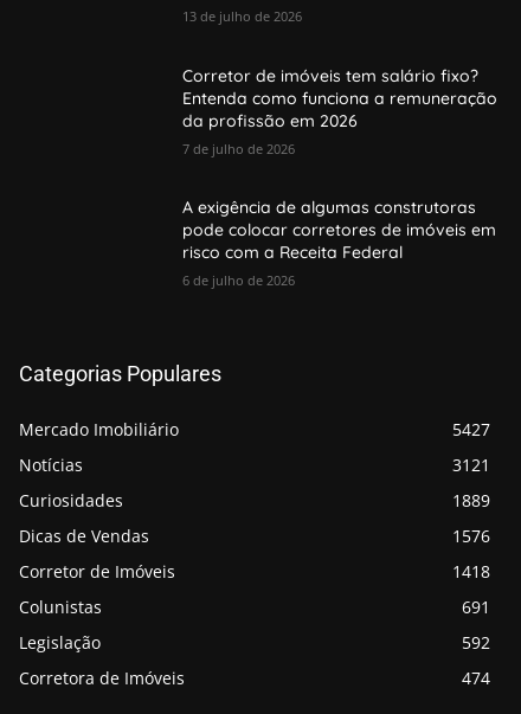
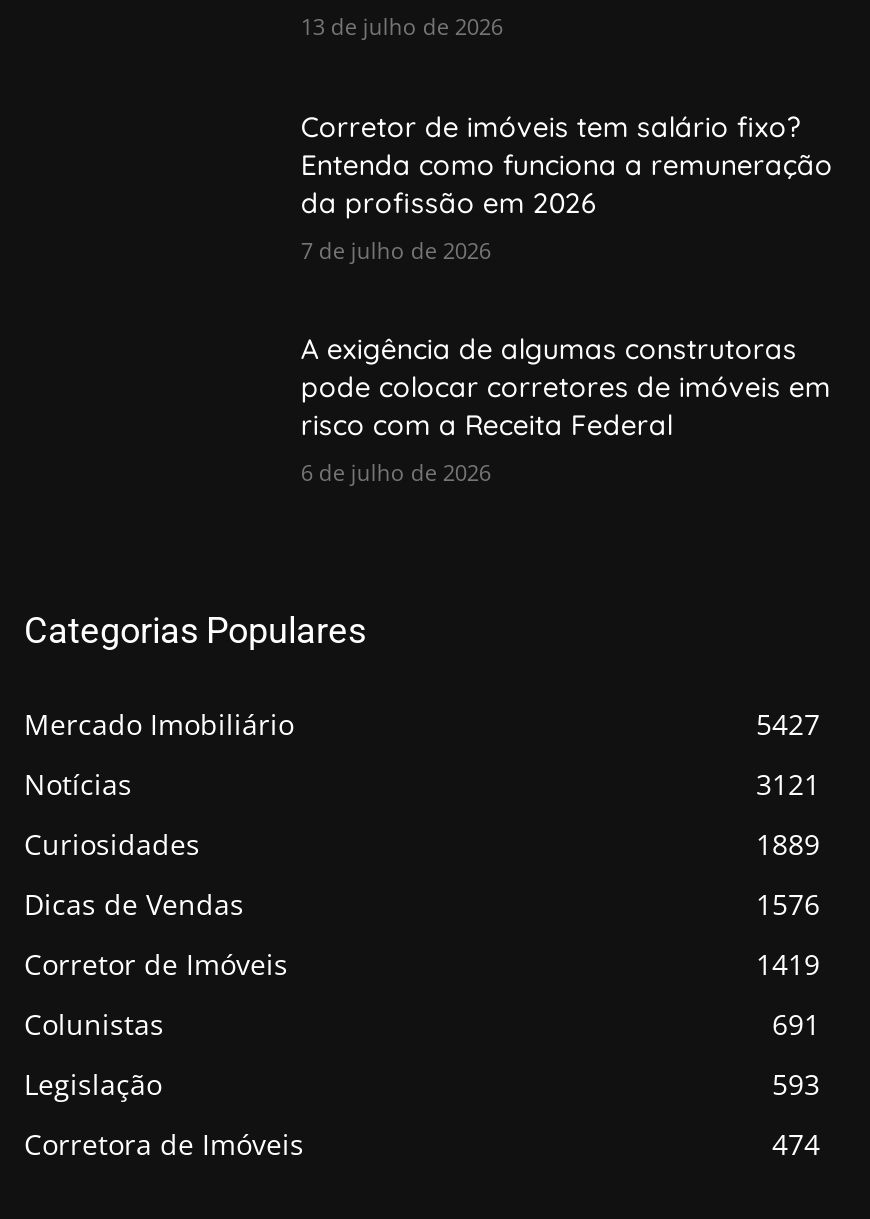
- 1418
+ 1419

- 592
+ 593
